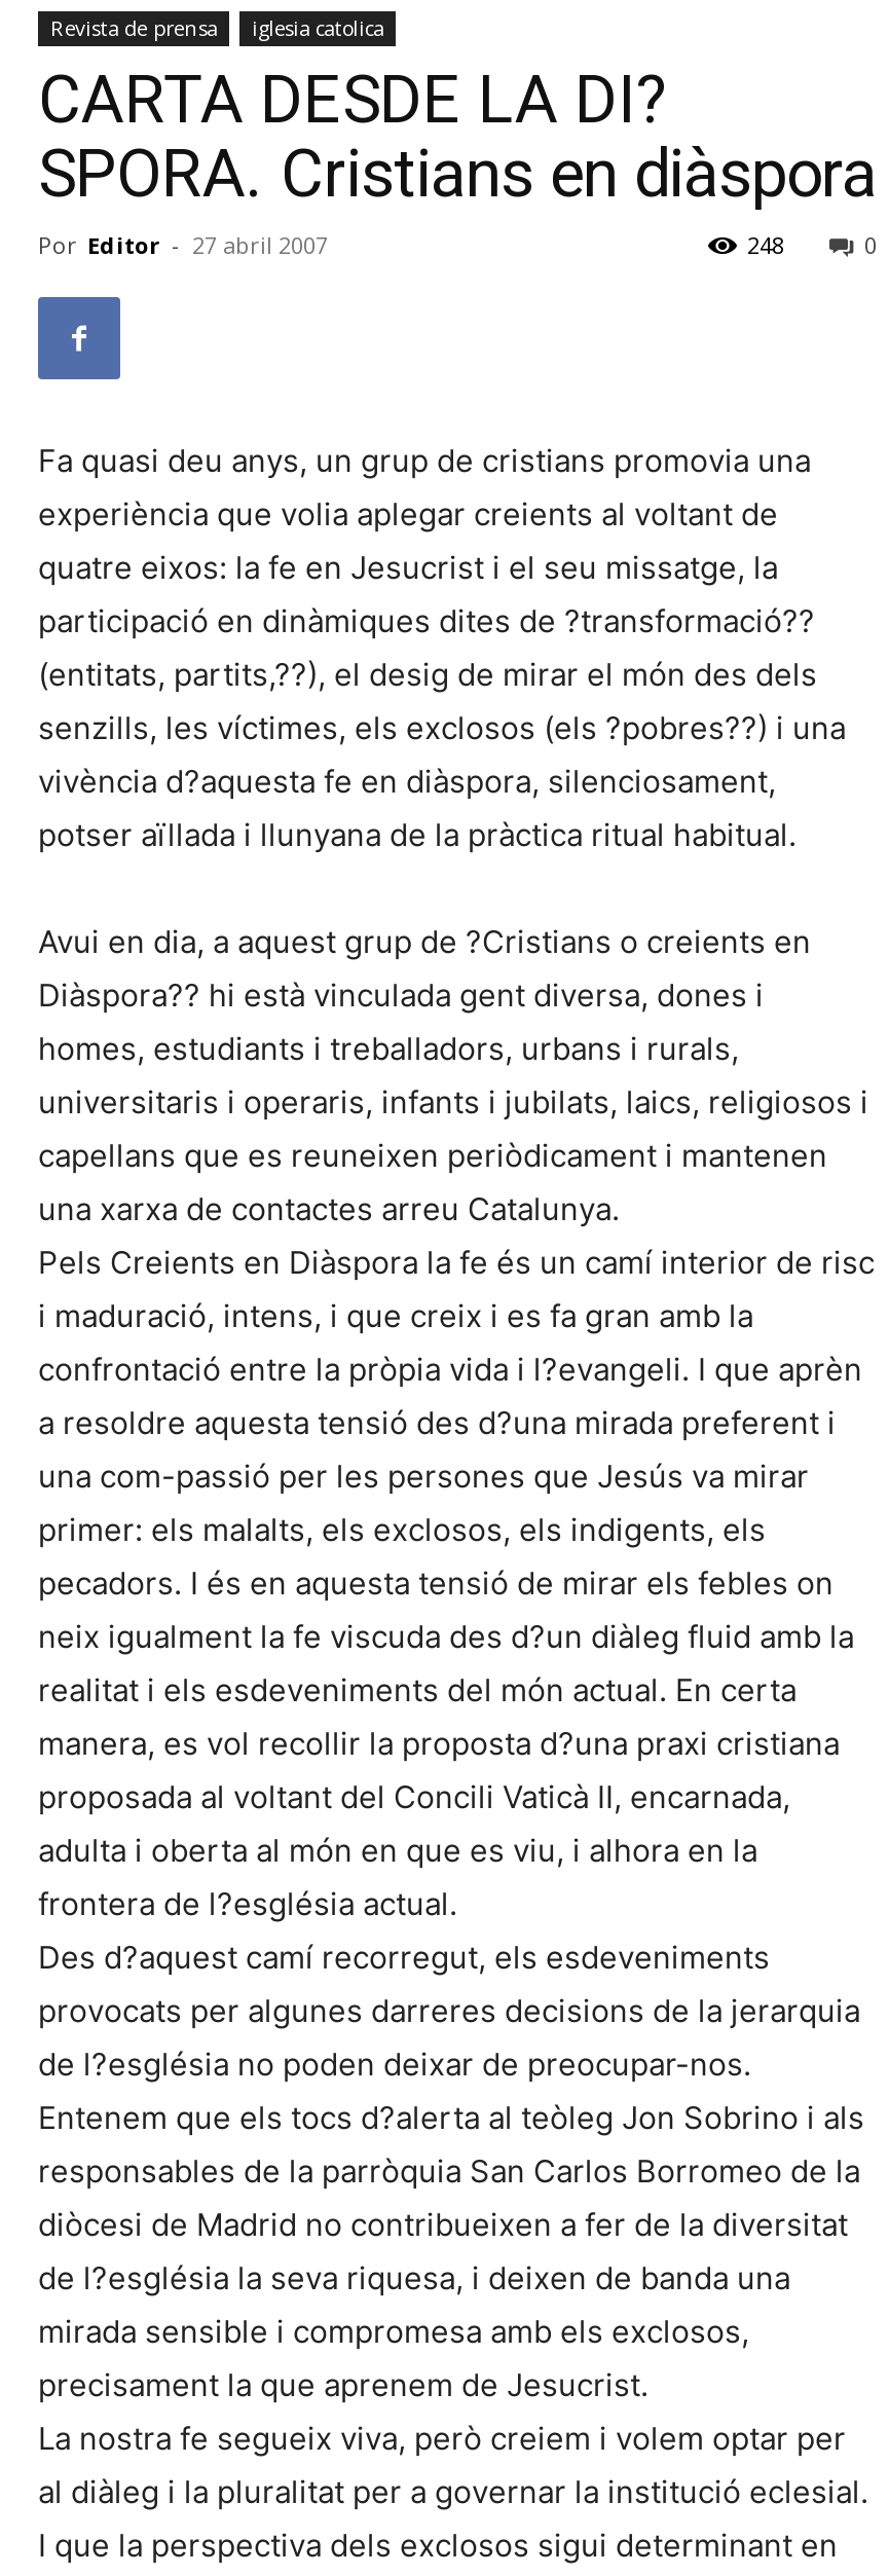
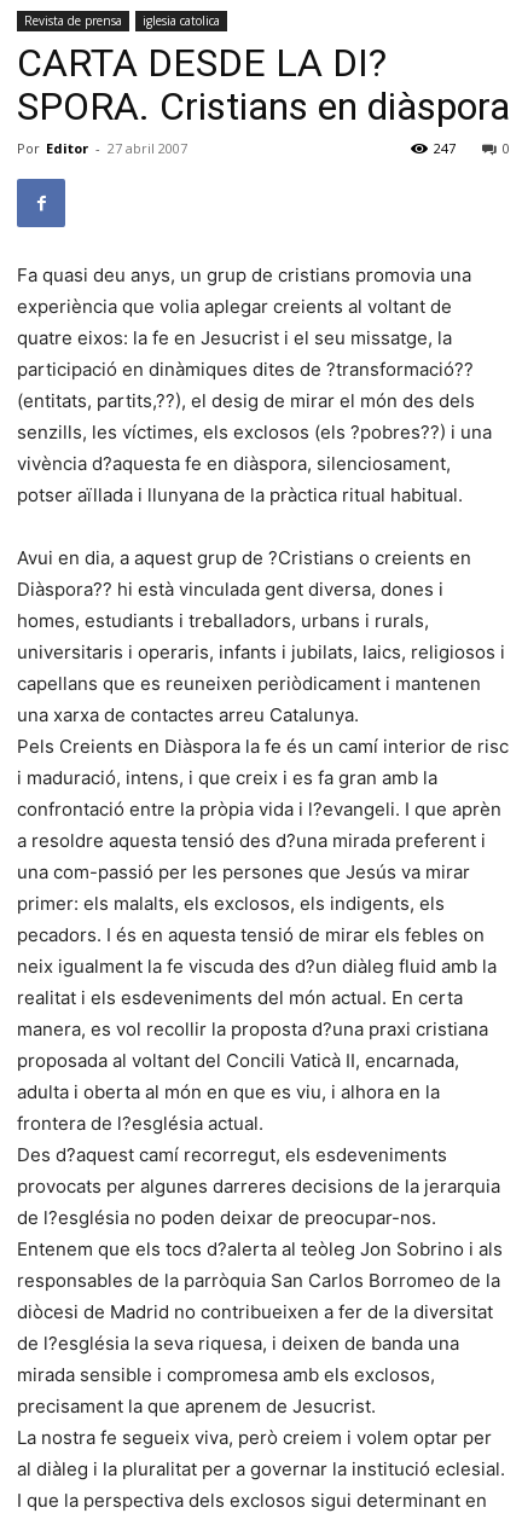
- 248
+ 247
